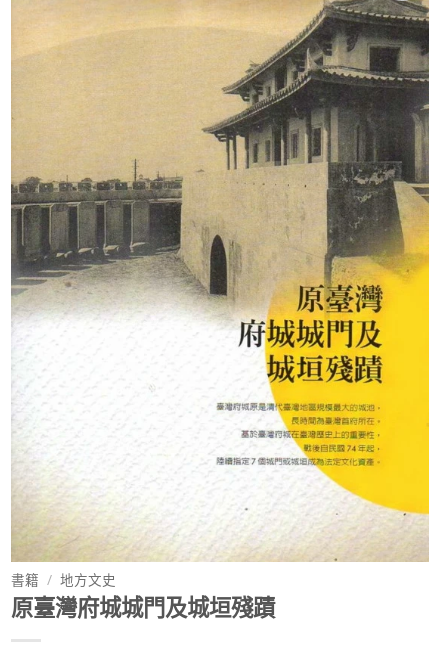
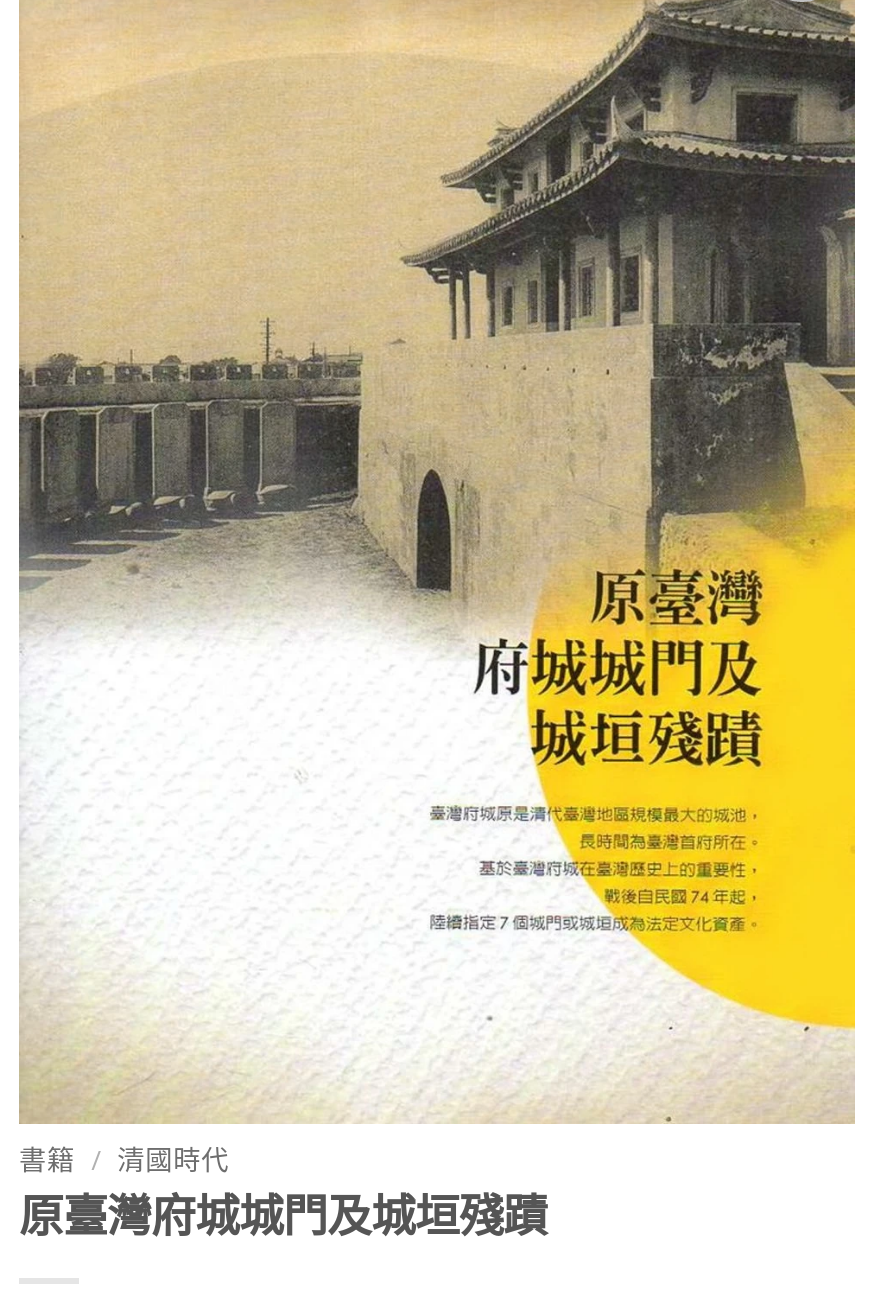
- 書籍 / 地方文史
+ 書籍 / 清國時代
